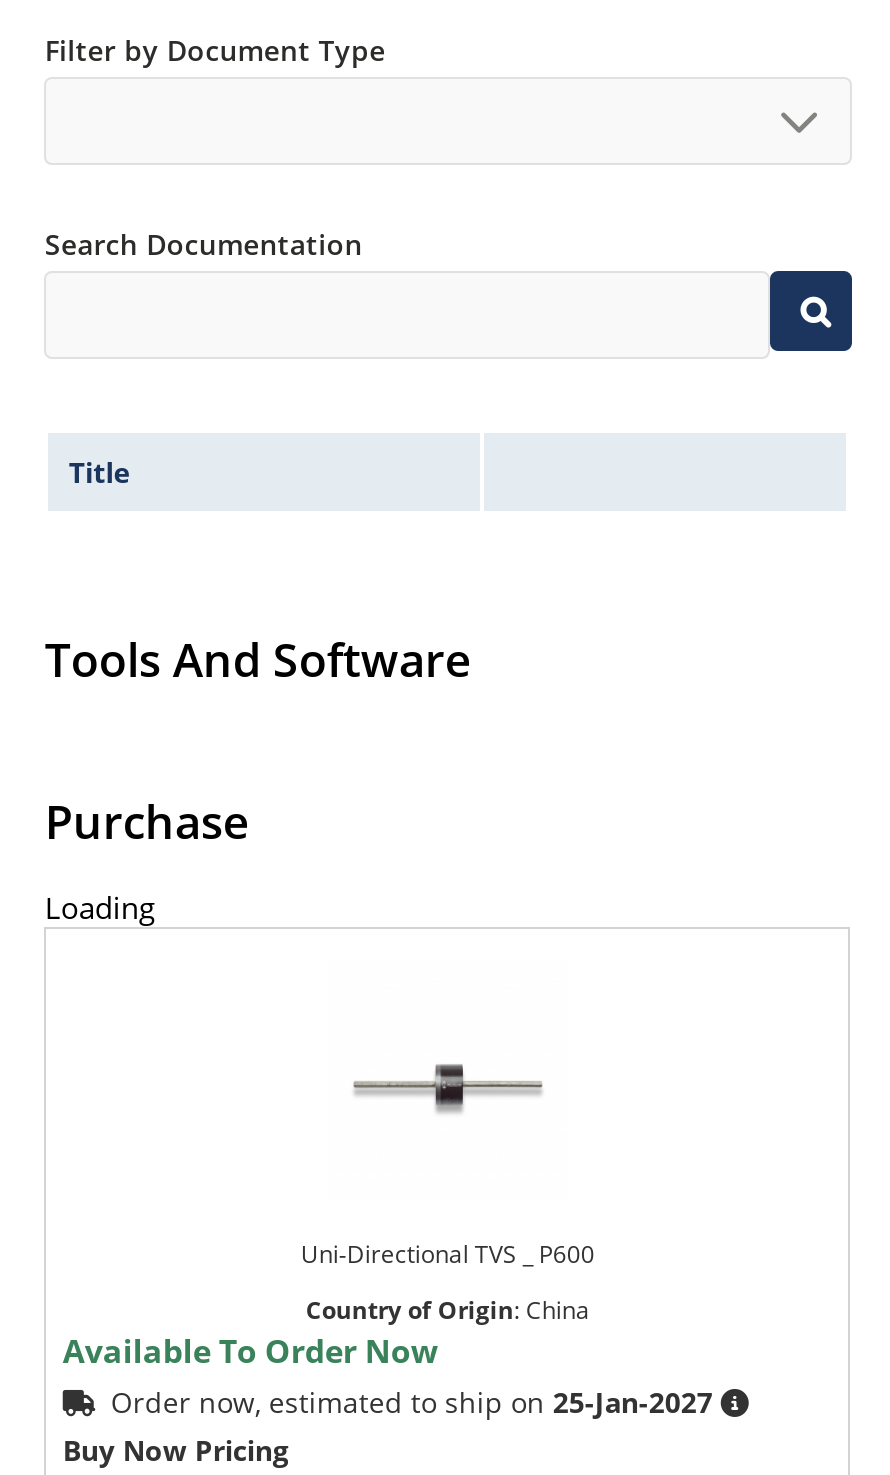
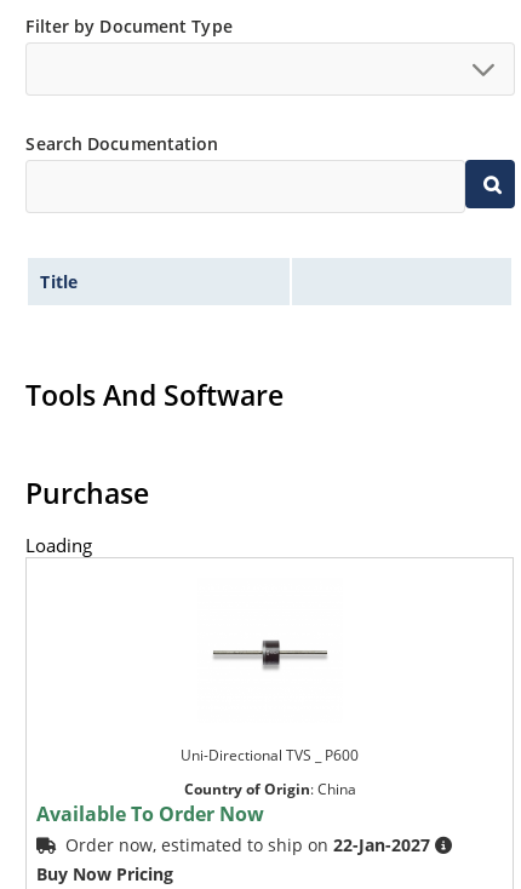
- Order now, estimated to ship on 25-Jan-2027
+ Order now, estimated to ship on 22-Jan-2027
